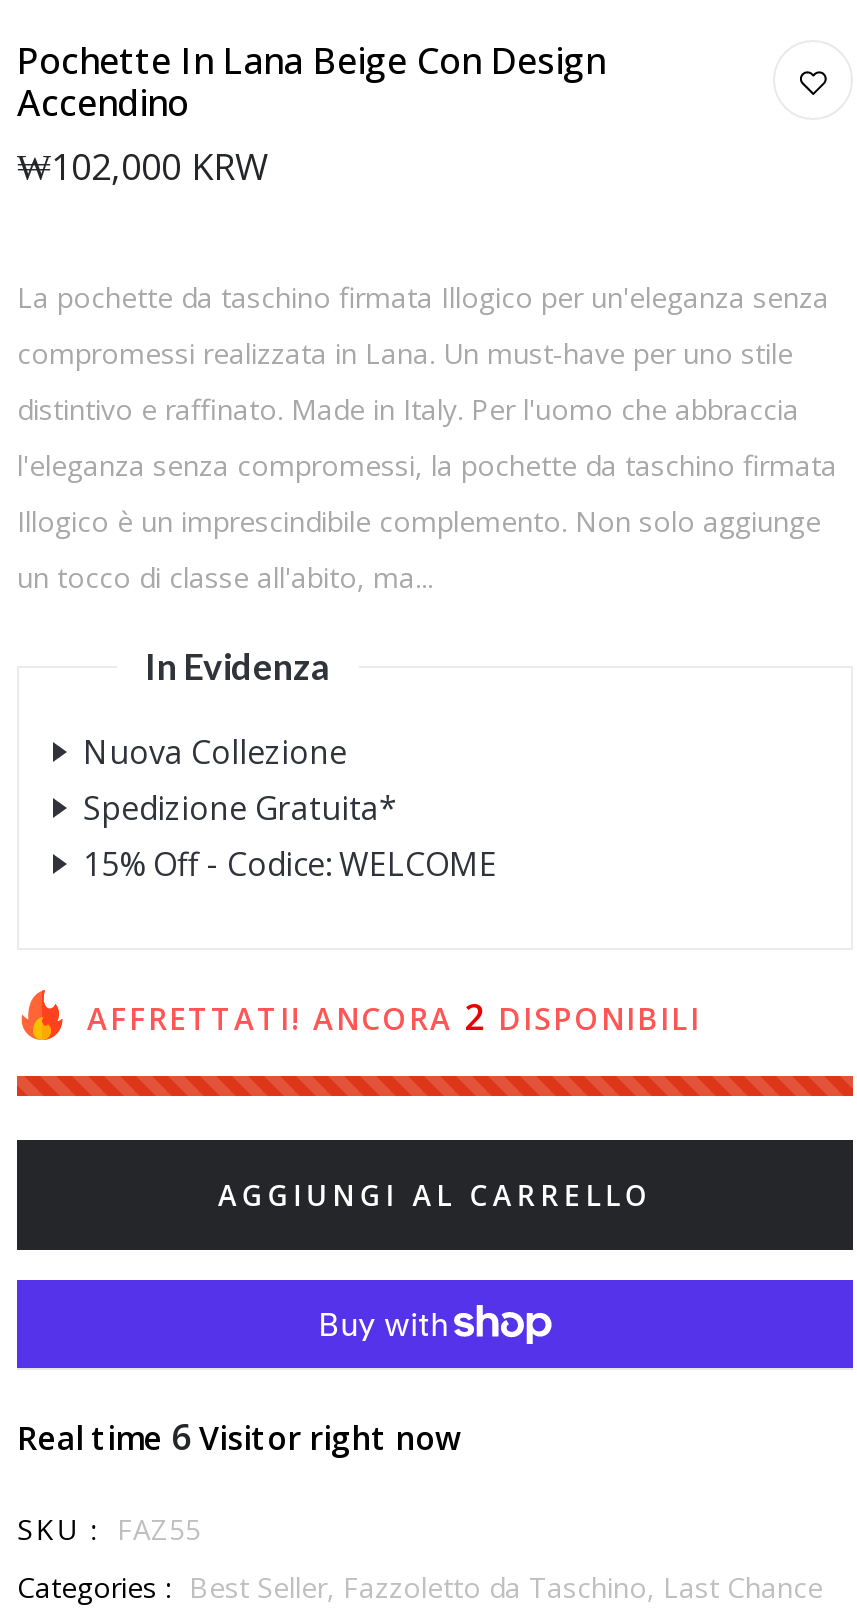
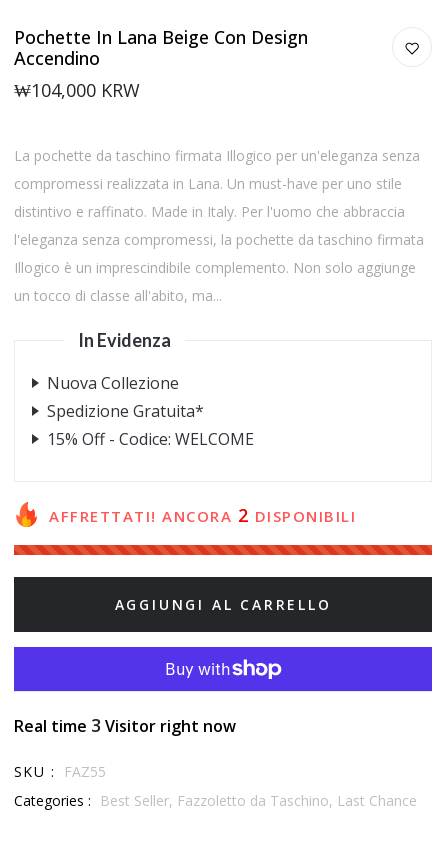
- ₩102,000 KRW
+ ₩104,000 KRW

- Real time 6 Visitor right now
+ Real time 3 Visitor right now
